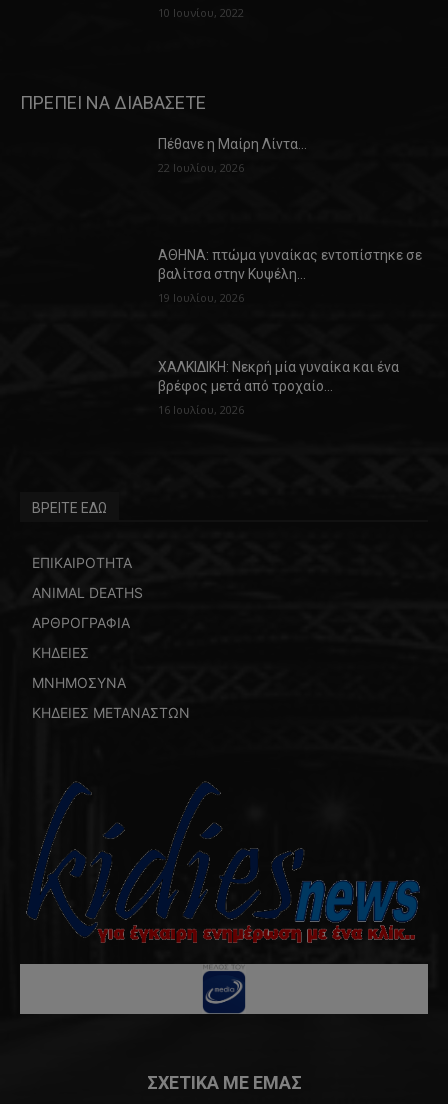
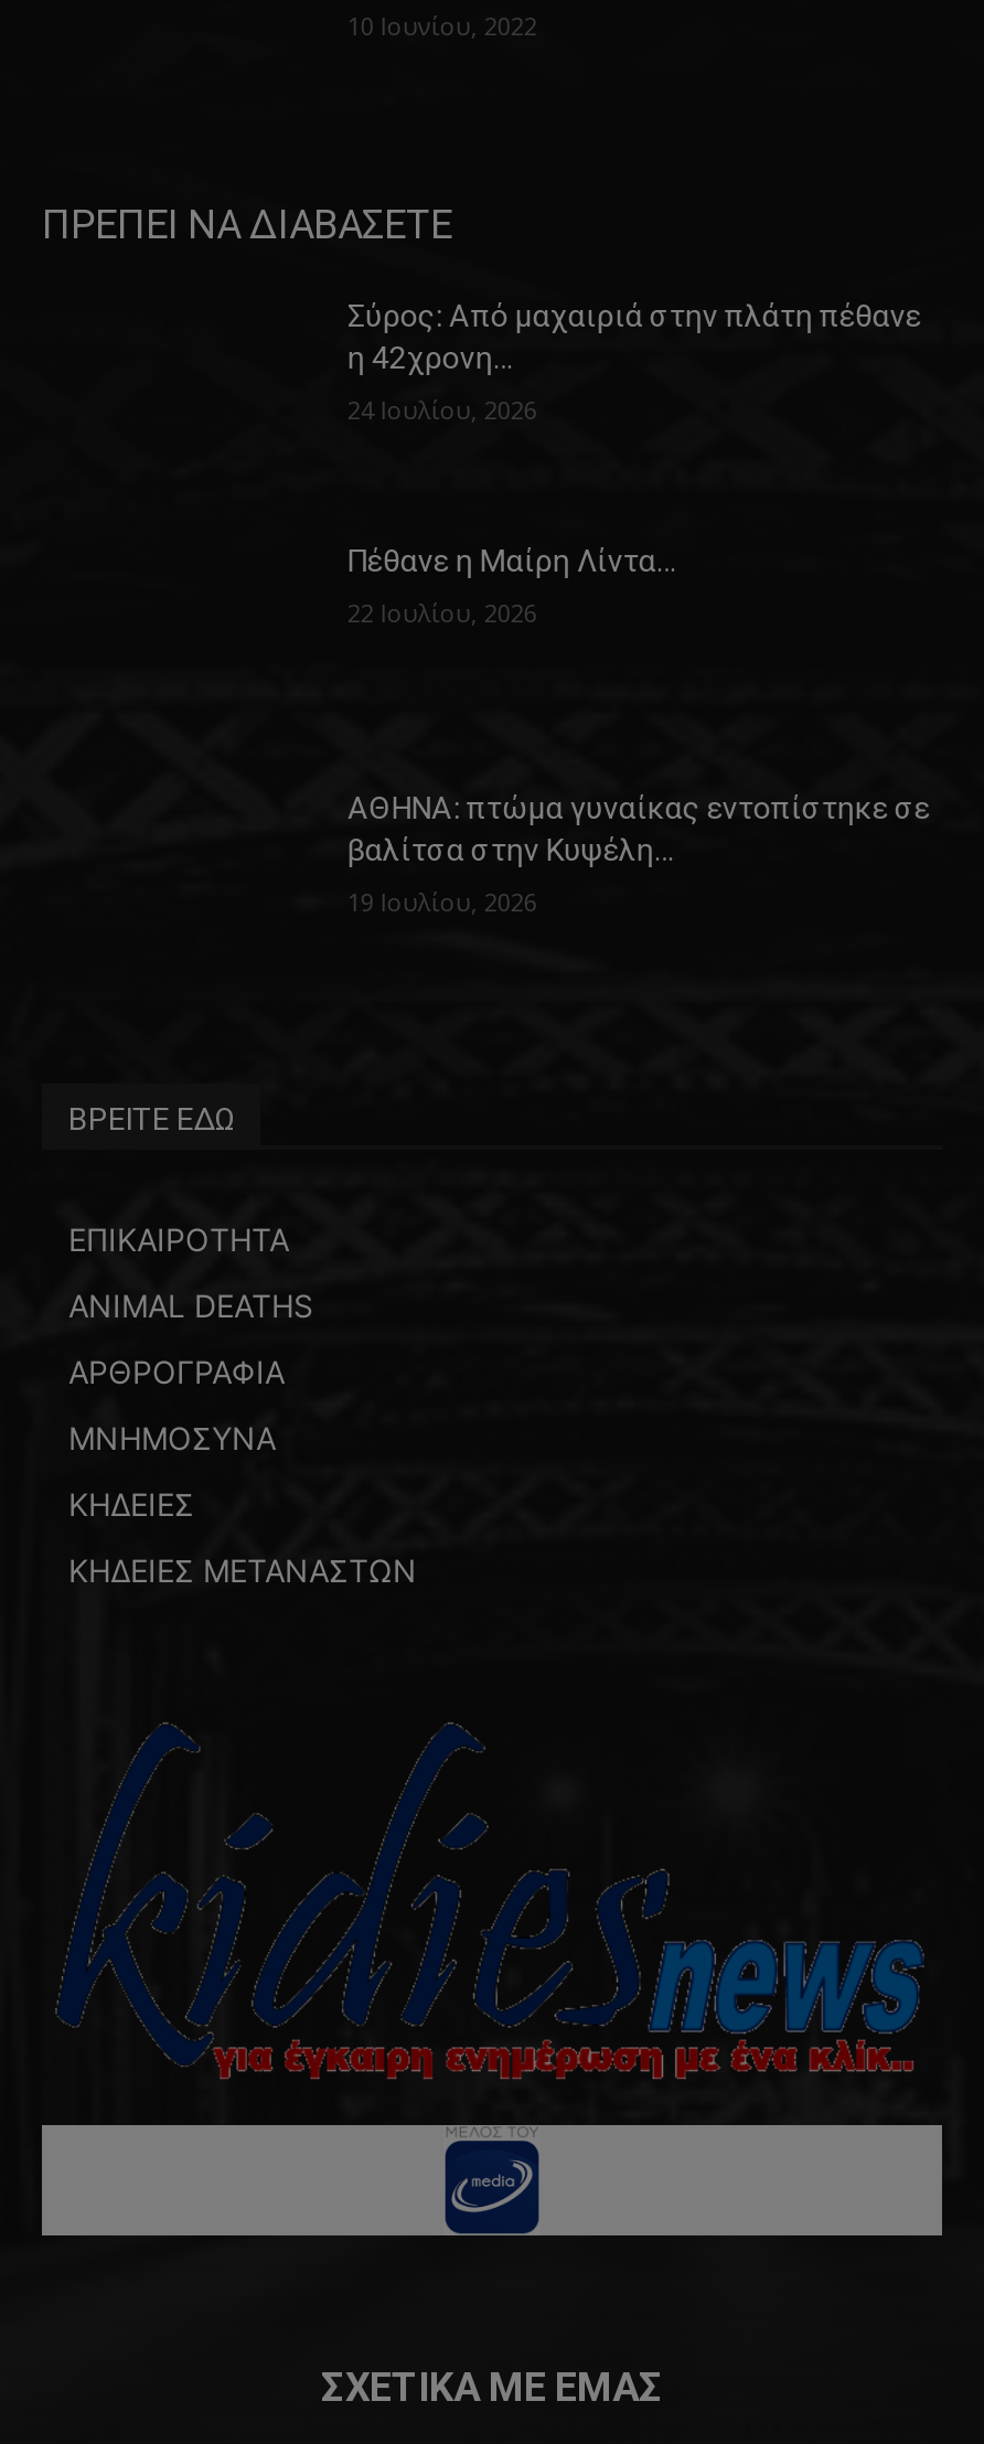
+ Σύρος: Από μαχαιριά στην πλάτη πέθανε
+ η 42χρονη…
+ 24 Ιουλίου, 2026

moved down: Πέθανε η Μαίρη Λίντα… | 22 Ιουλίου, 2026 | ΑΘΗΝΑ: πτώμα γυναίκας εντοπίστηκε σε | βαλίτσα στην Κυψέλη… | 19 Ιουλίου, 2026

- ΧΑΛΚΙΔΙΚΗ: Νεκρή μία γυναίκα και ένα
- βρέφος μετά από τροχαίο…
- 16 Ιουλίου, 2026

moved down: ΚΗΔΕΙΕΣ

moved up: ΜΝΗΜΟΣΥΝΑ
